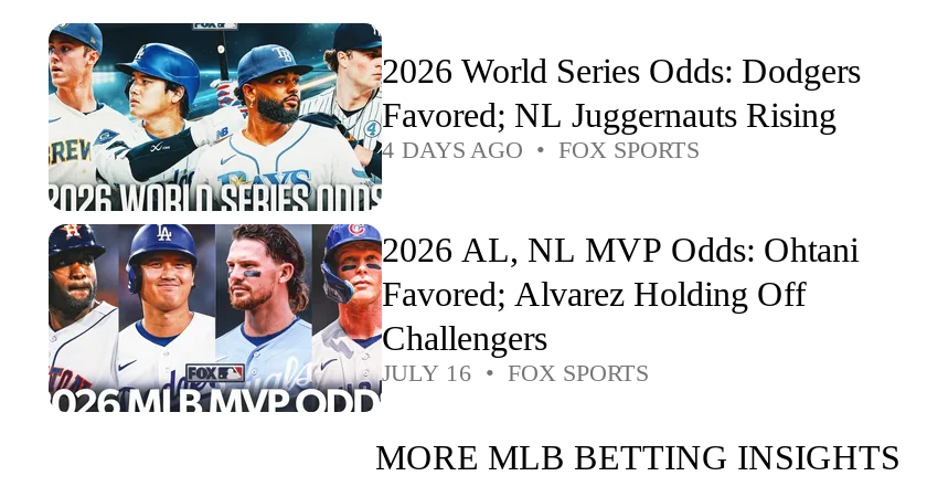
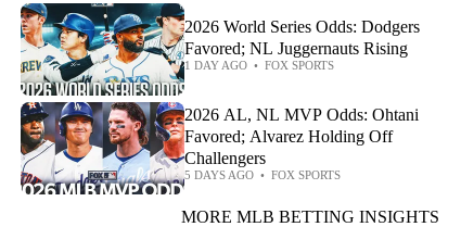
- 4 DAYS AGO • FOX SPORTS
+ 1 DAY AGO • FOX SPORTS

- JULY 16 • FOX SPORTS
+ 5 DAYS AGO • FOX SPORTS
